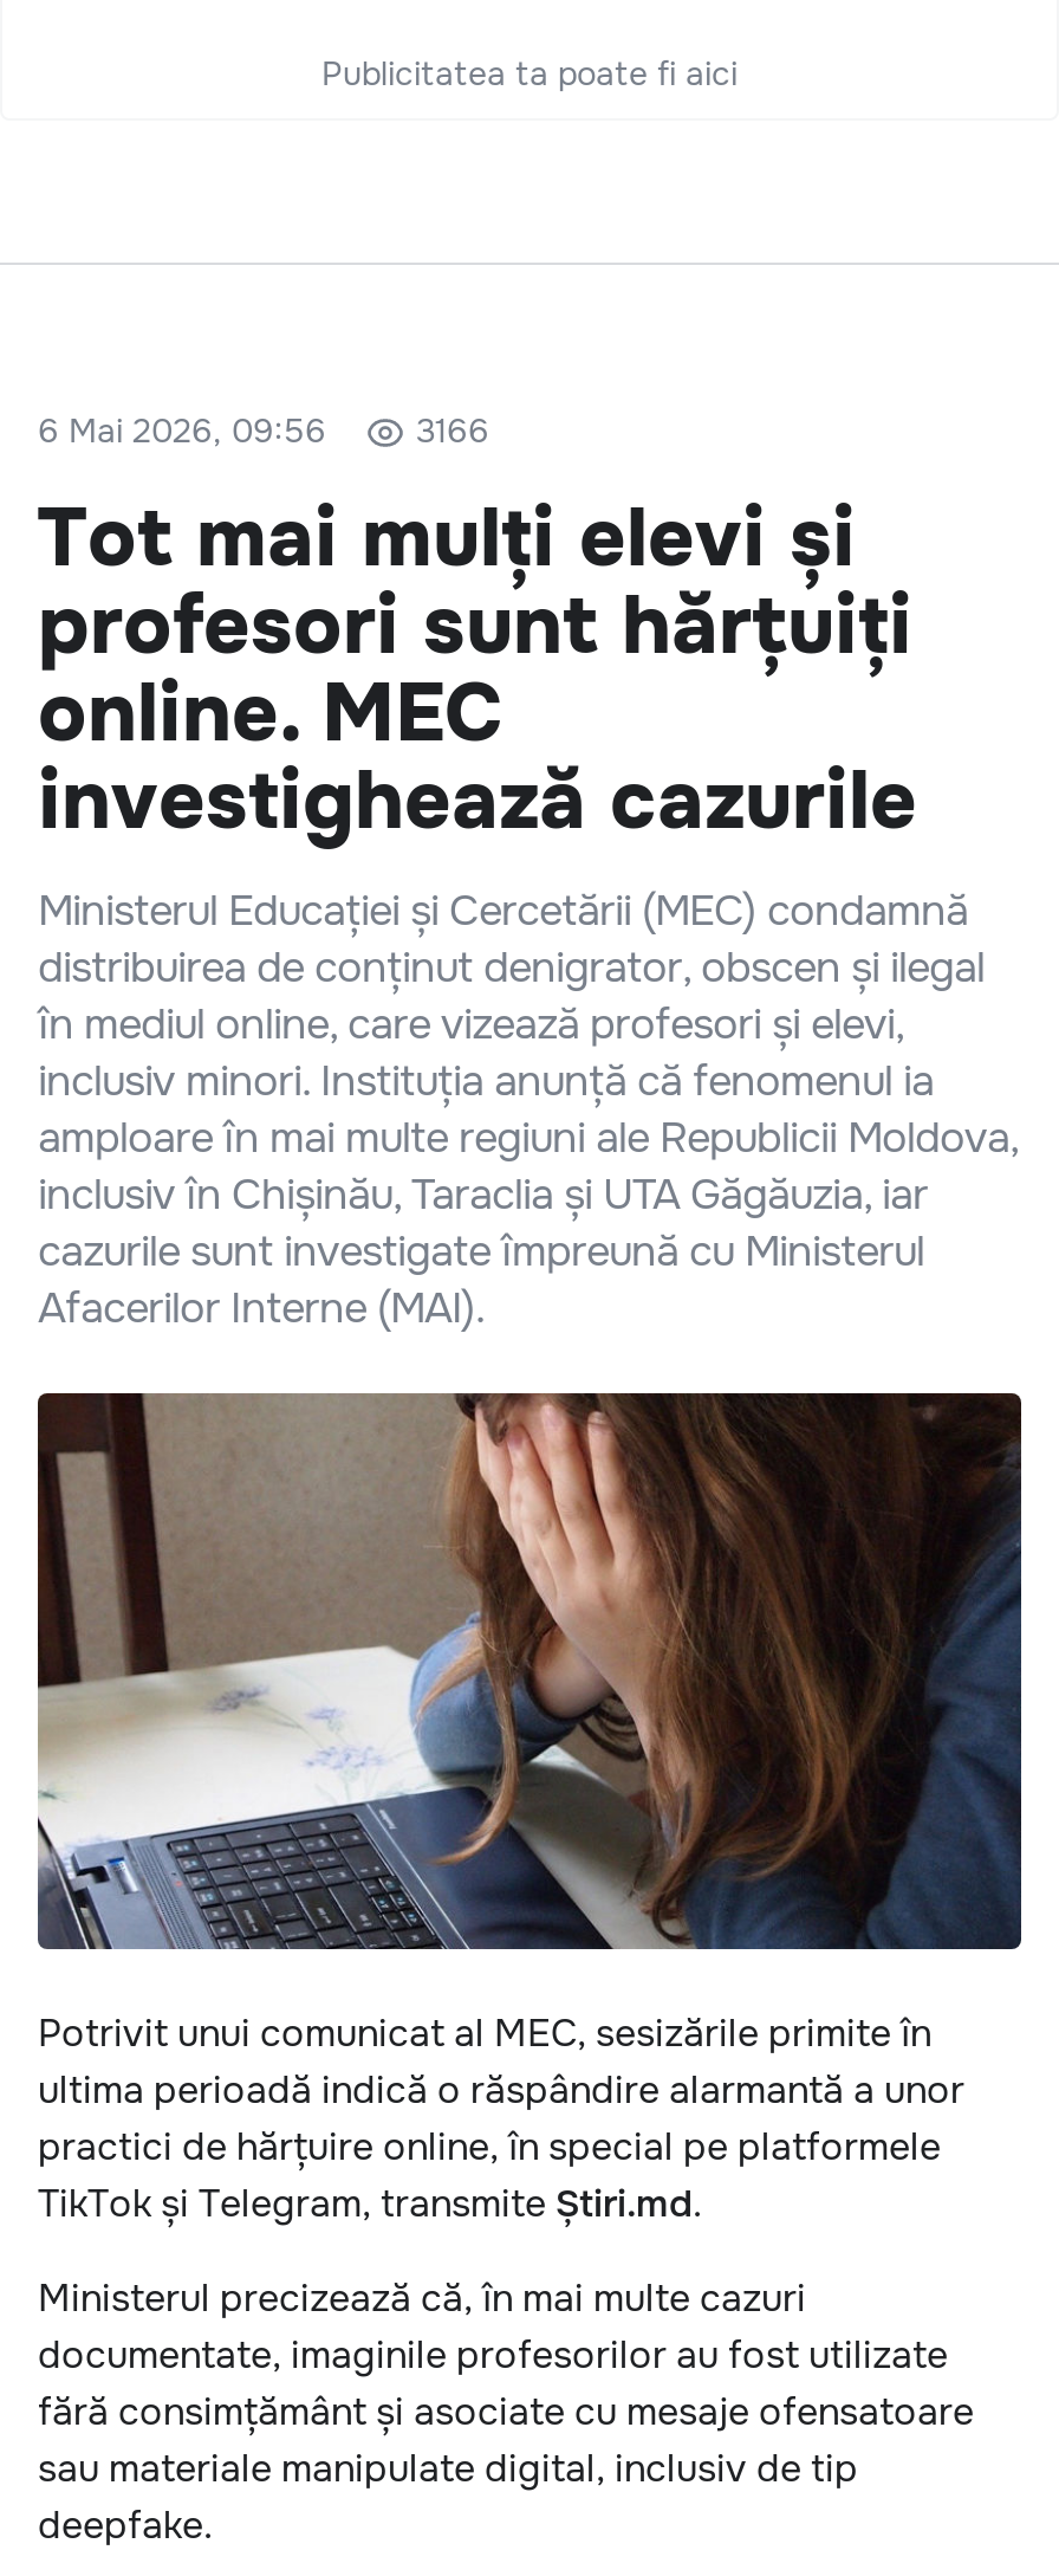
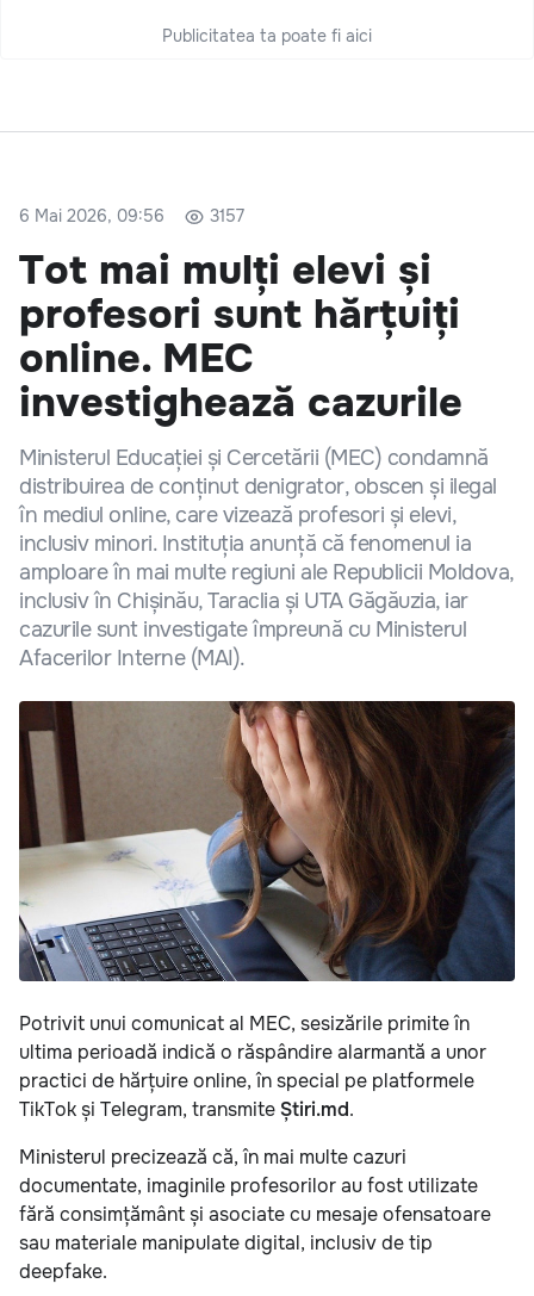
- 3166
+ 3157
